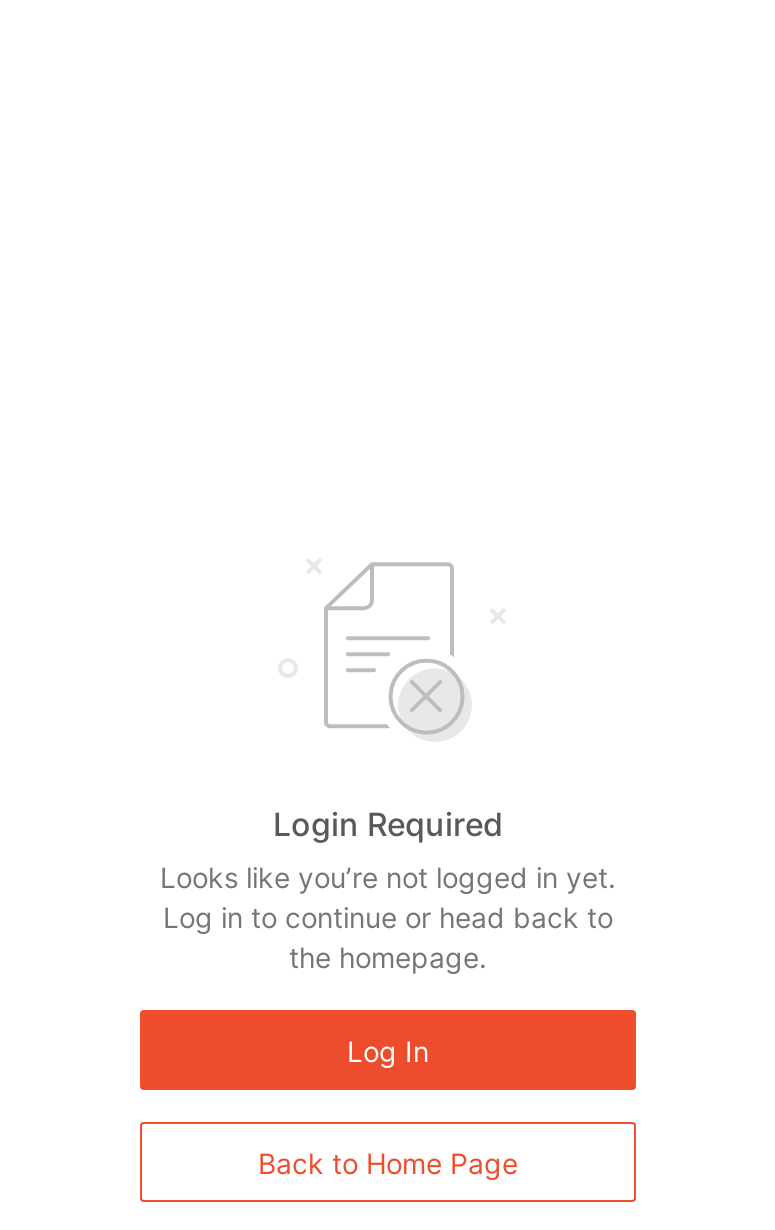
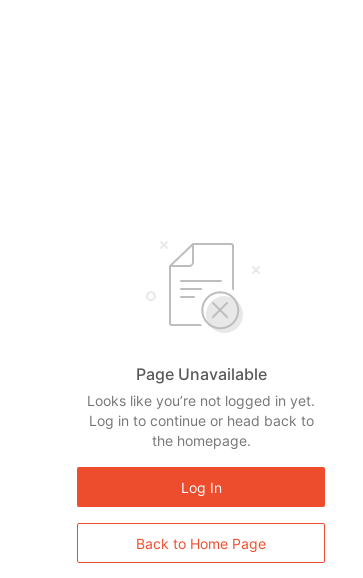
- Login Required
+ Page Unavailable
